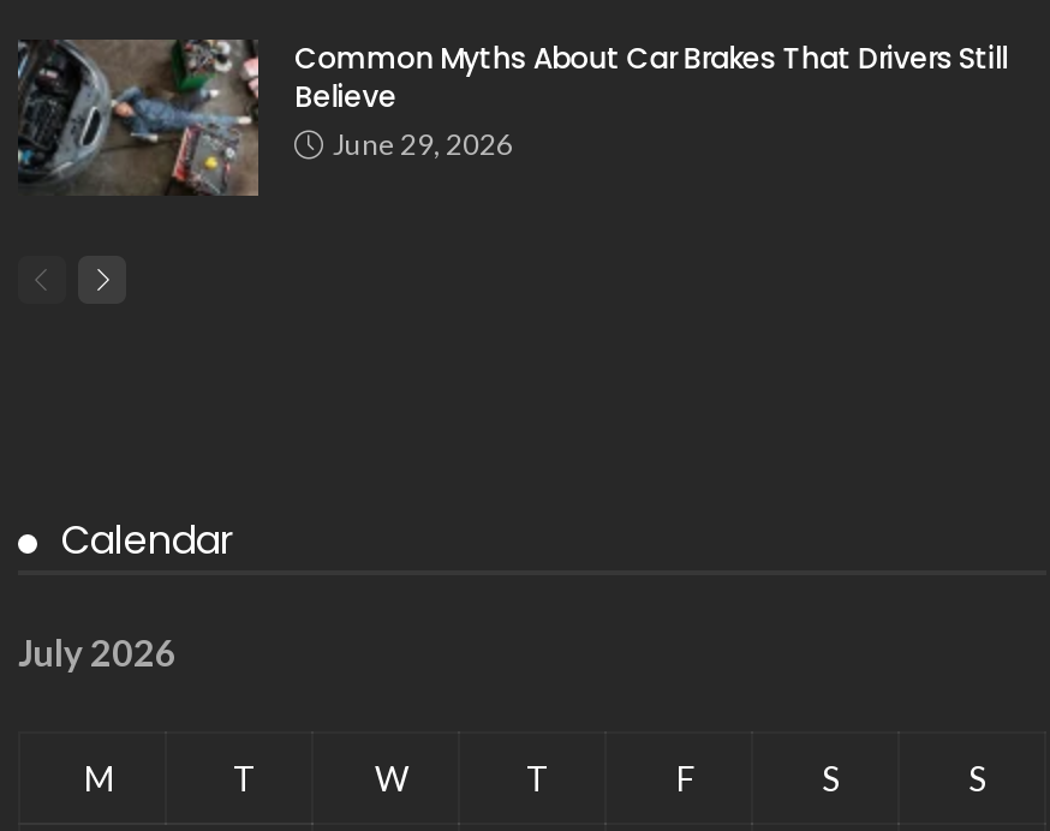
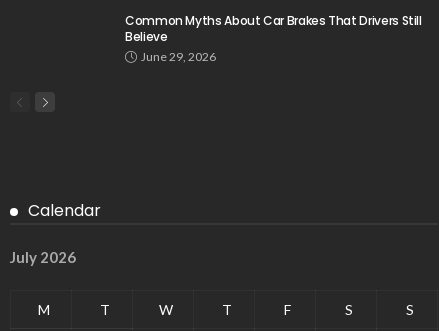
- [image]
